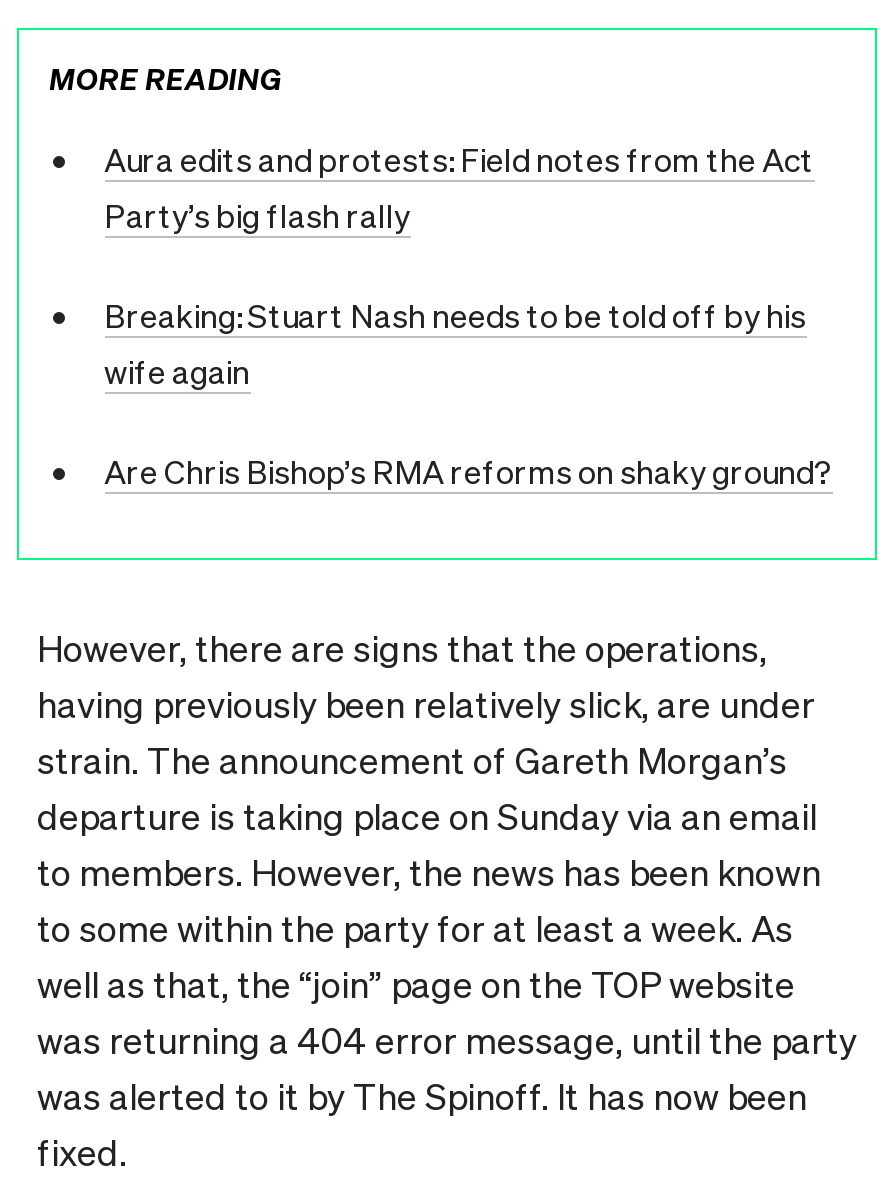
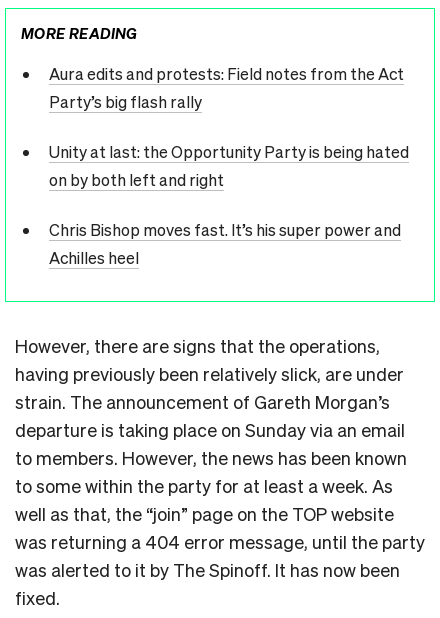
- Breaking: Stuart Nash needs to be told off by his
- wife again
+ Unity at last: the Opportunity Party is being hated
+ on by both left and right

- Are Chris Bishop’s RMA reforms on shaky ground?
+ Chris Bishop moves fast. It’s his super power and
+ Achilles heel
